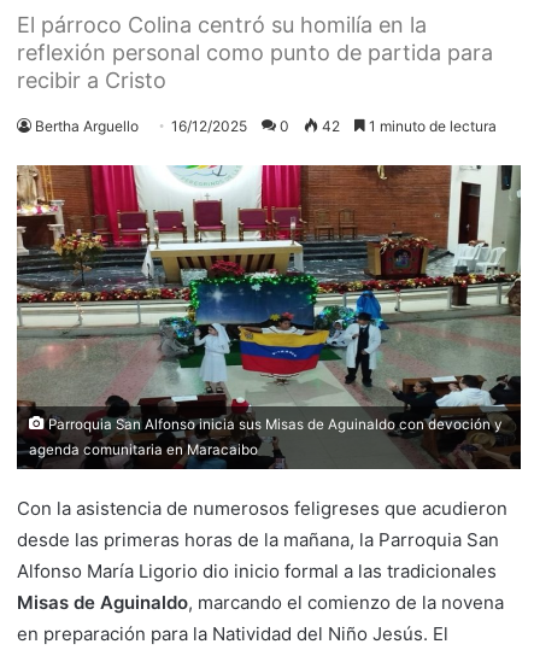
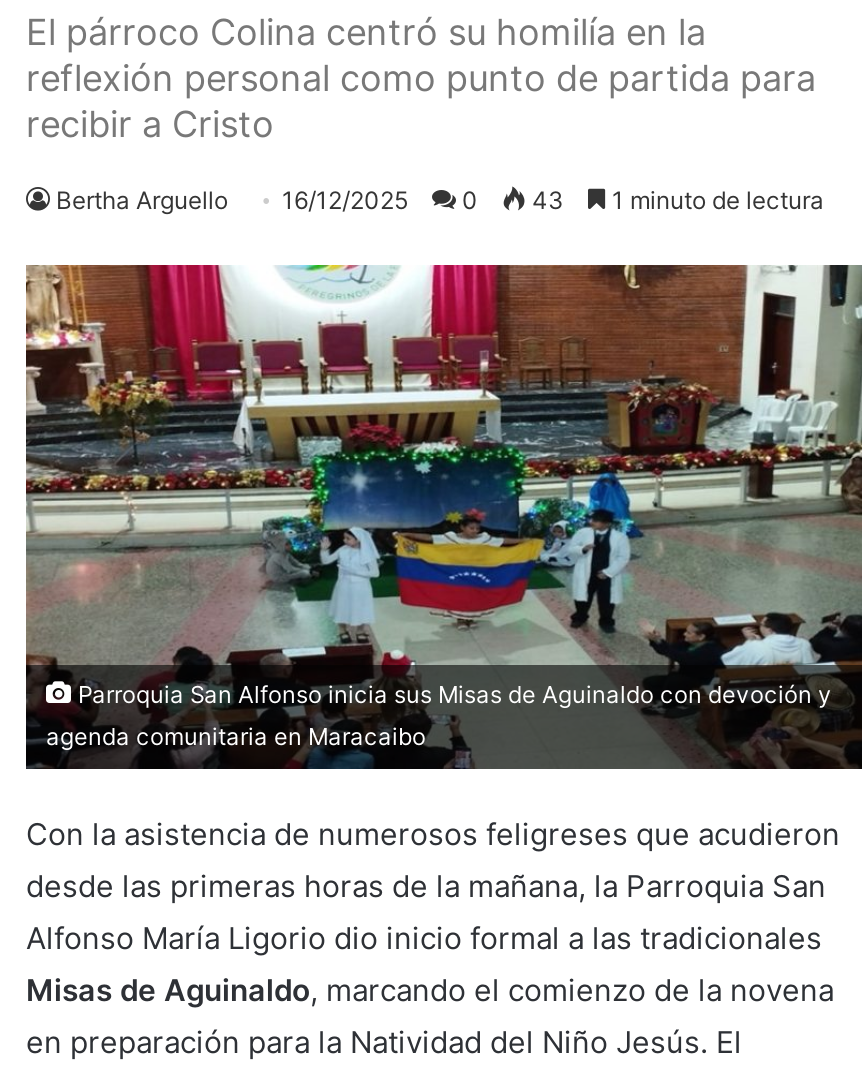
- Bertha Arguello 16/12/2025 0 42 1 minuto de lectura
+ Bertha Arguello 16/12/2025 0 43 1 minuto de lectura
